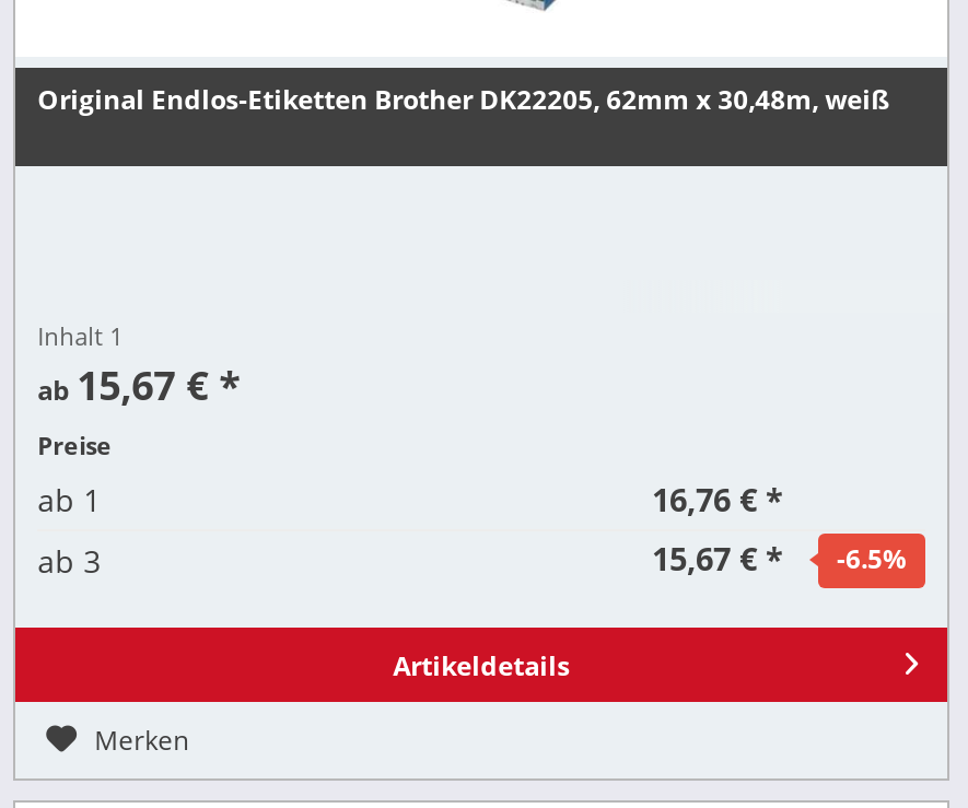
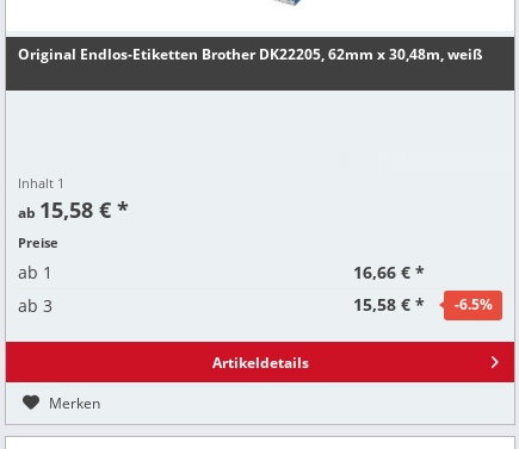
- ab 15,67 € *
+ ab 15,58 € *

- 16,76 € *
+ 16,66 € *

- 15,67 € * -6.5%
+ 15,58 € * -6.5%
